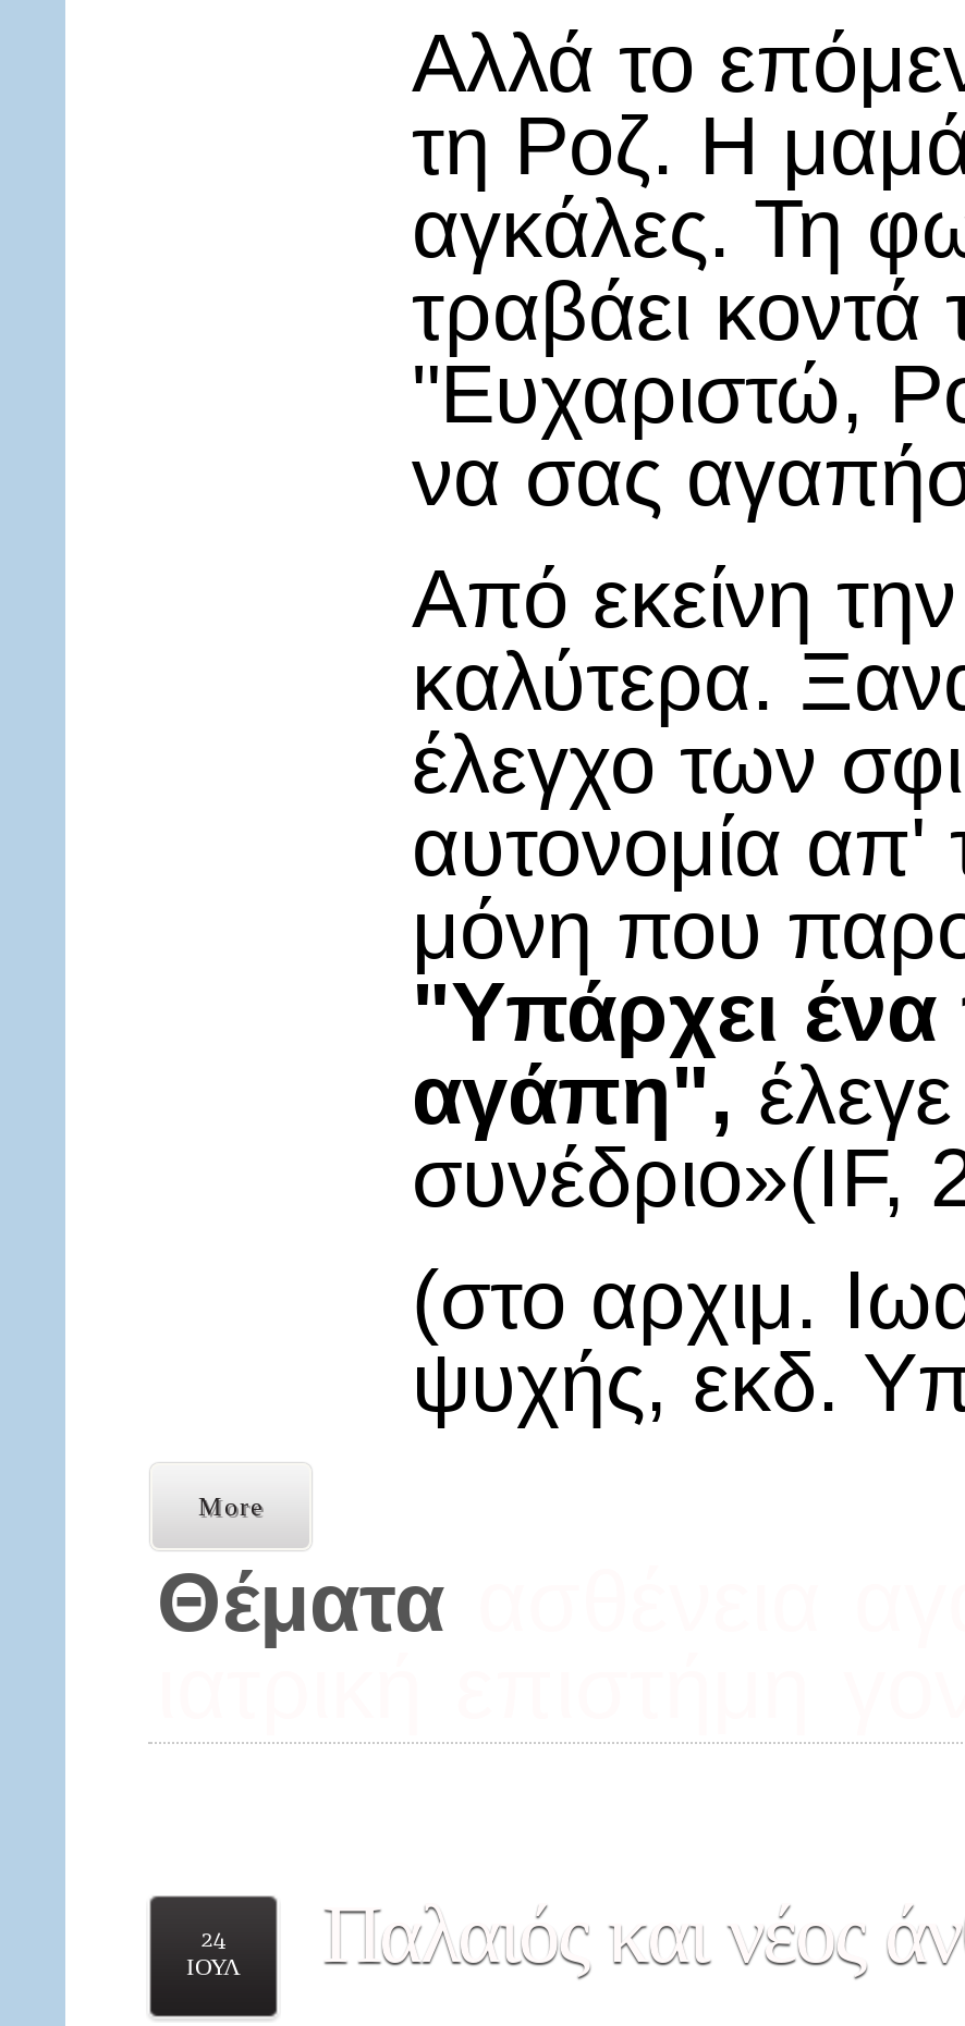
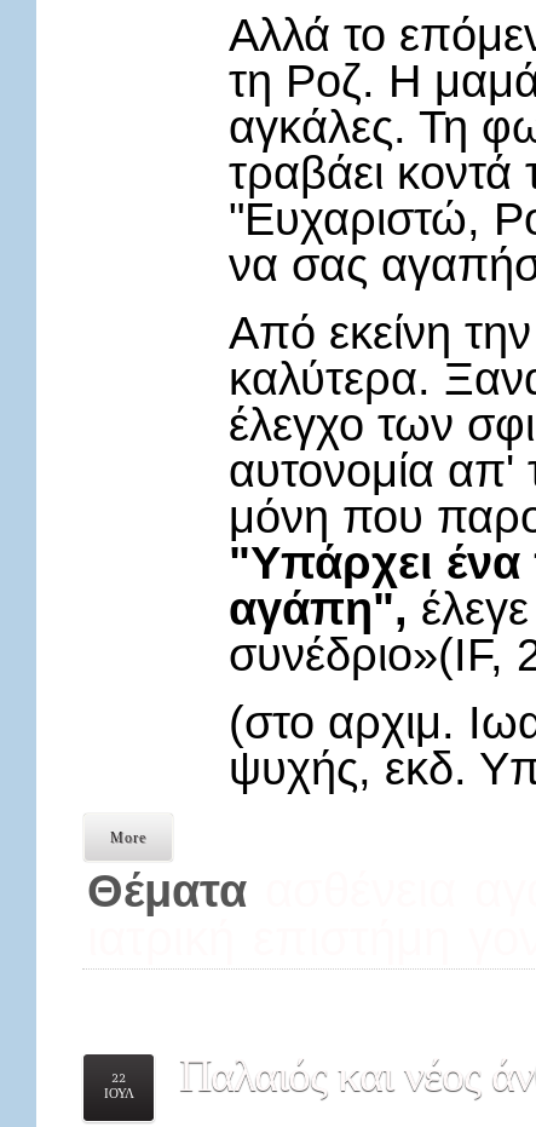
- 24
+ 22
